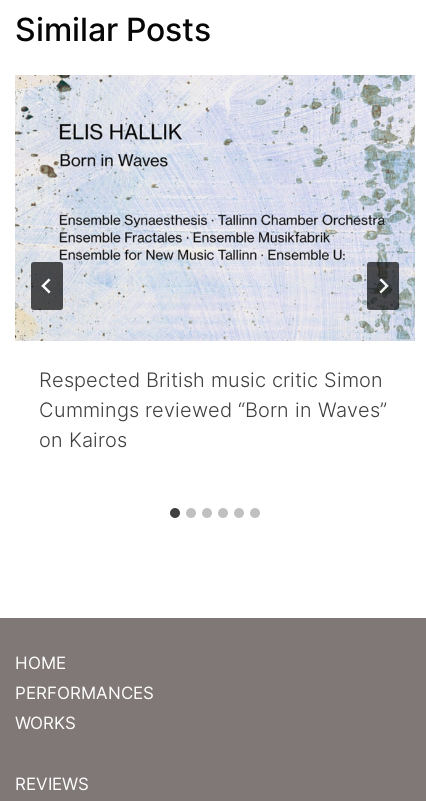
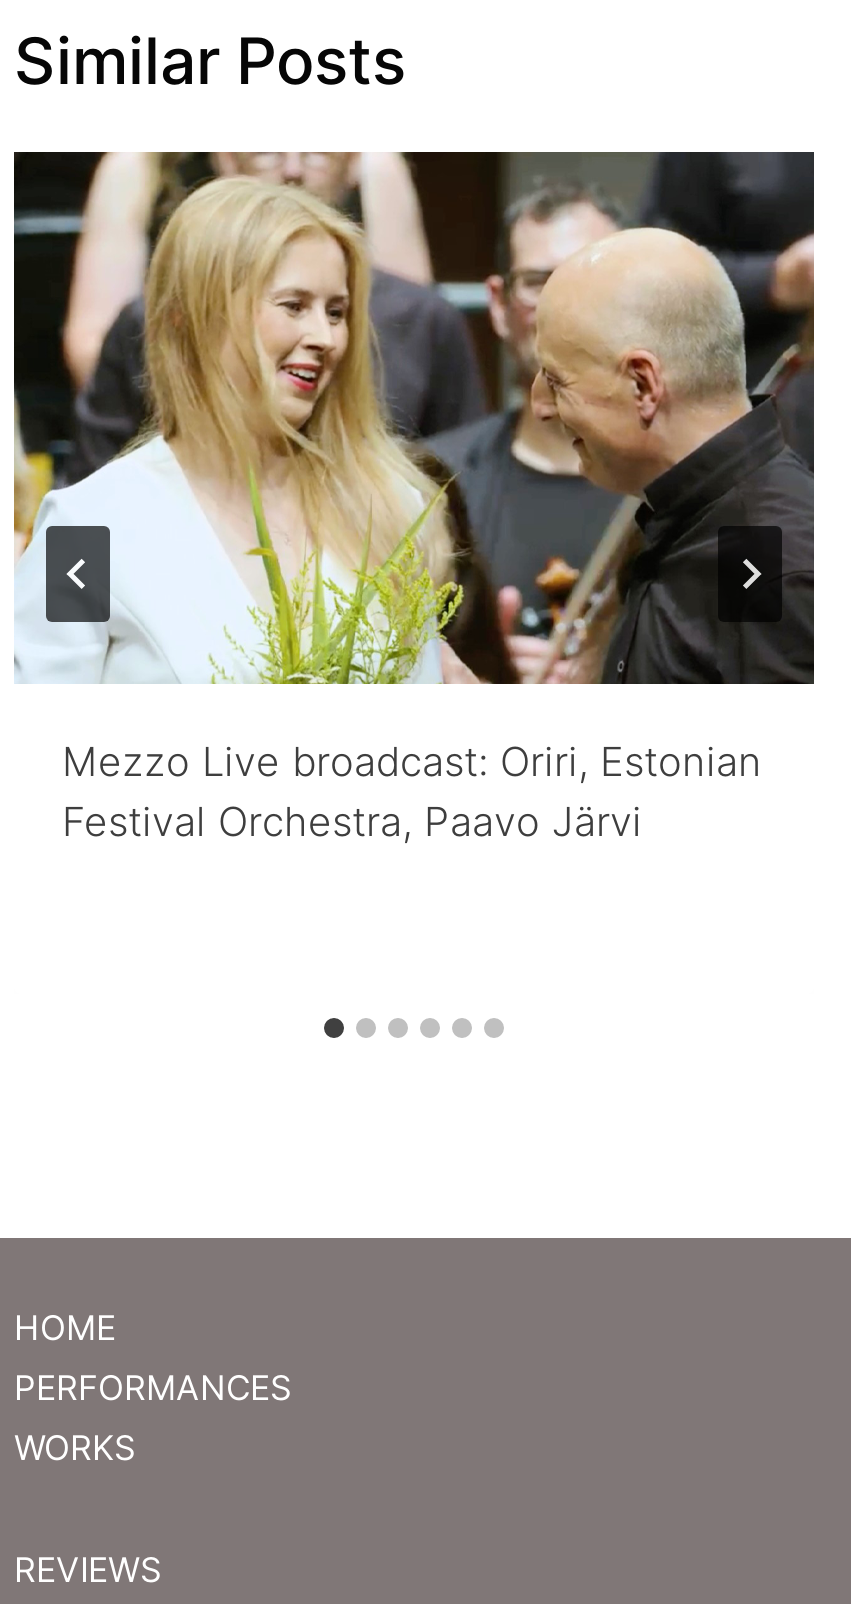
- [image]
- Respected British music critic Simon
- Cummings reviewed “Born in Waves”
- on Kairos
+ [image]
+ Mezzo Live broadcast: Oriri, Estonian
+ Festival Orchestra, Paavo Järvi
